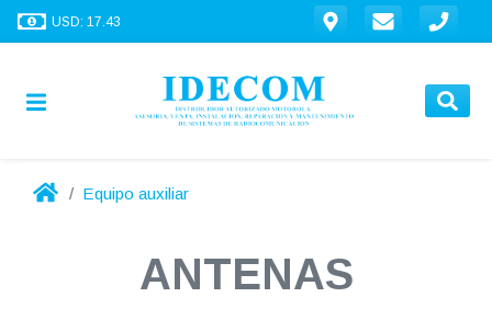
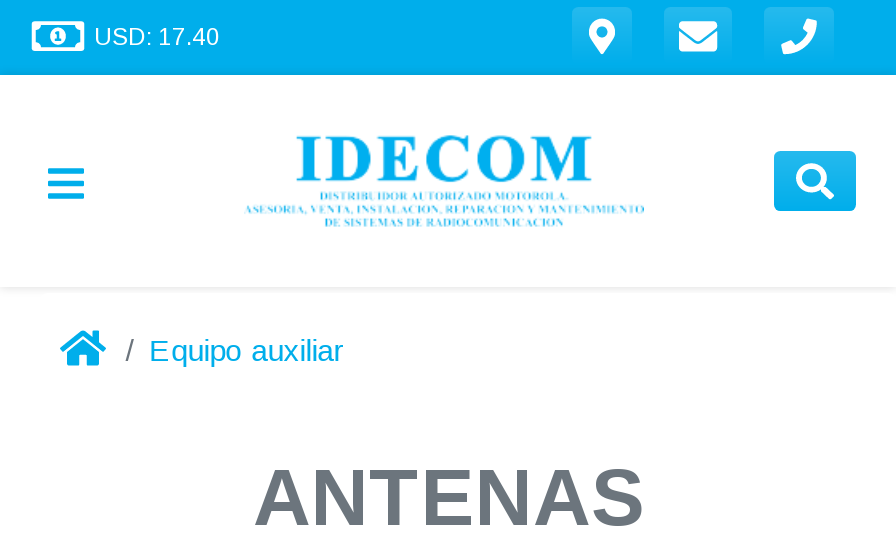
- USD: 17.43
+ USD: 17.40
